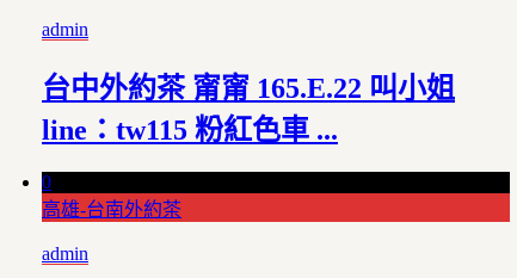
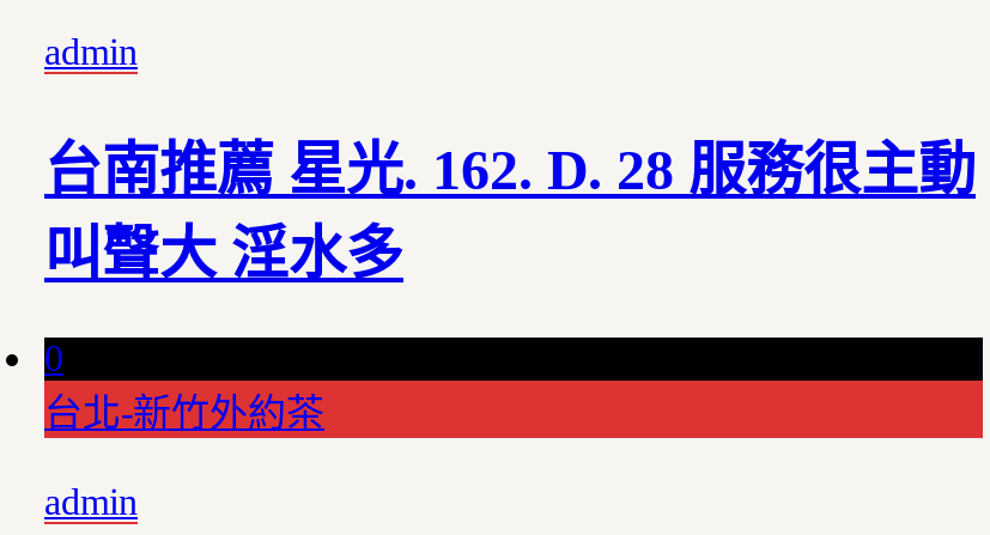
- 台中外約茶 甯甯 165.E.22 叫小姐
- line：tw115 粉紅色車 ...
+ 台南推薦 星光. 162. D. 28 服務很主動
+ 叫聲大 淫水多

- 高雄-台南外約茶
+ 台北-新竹外約茶
